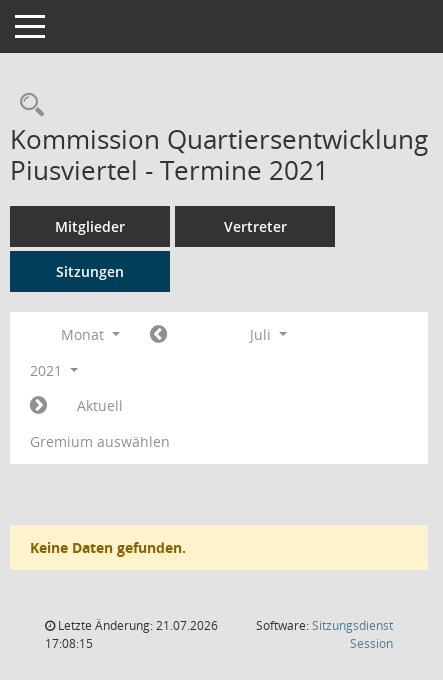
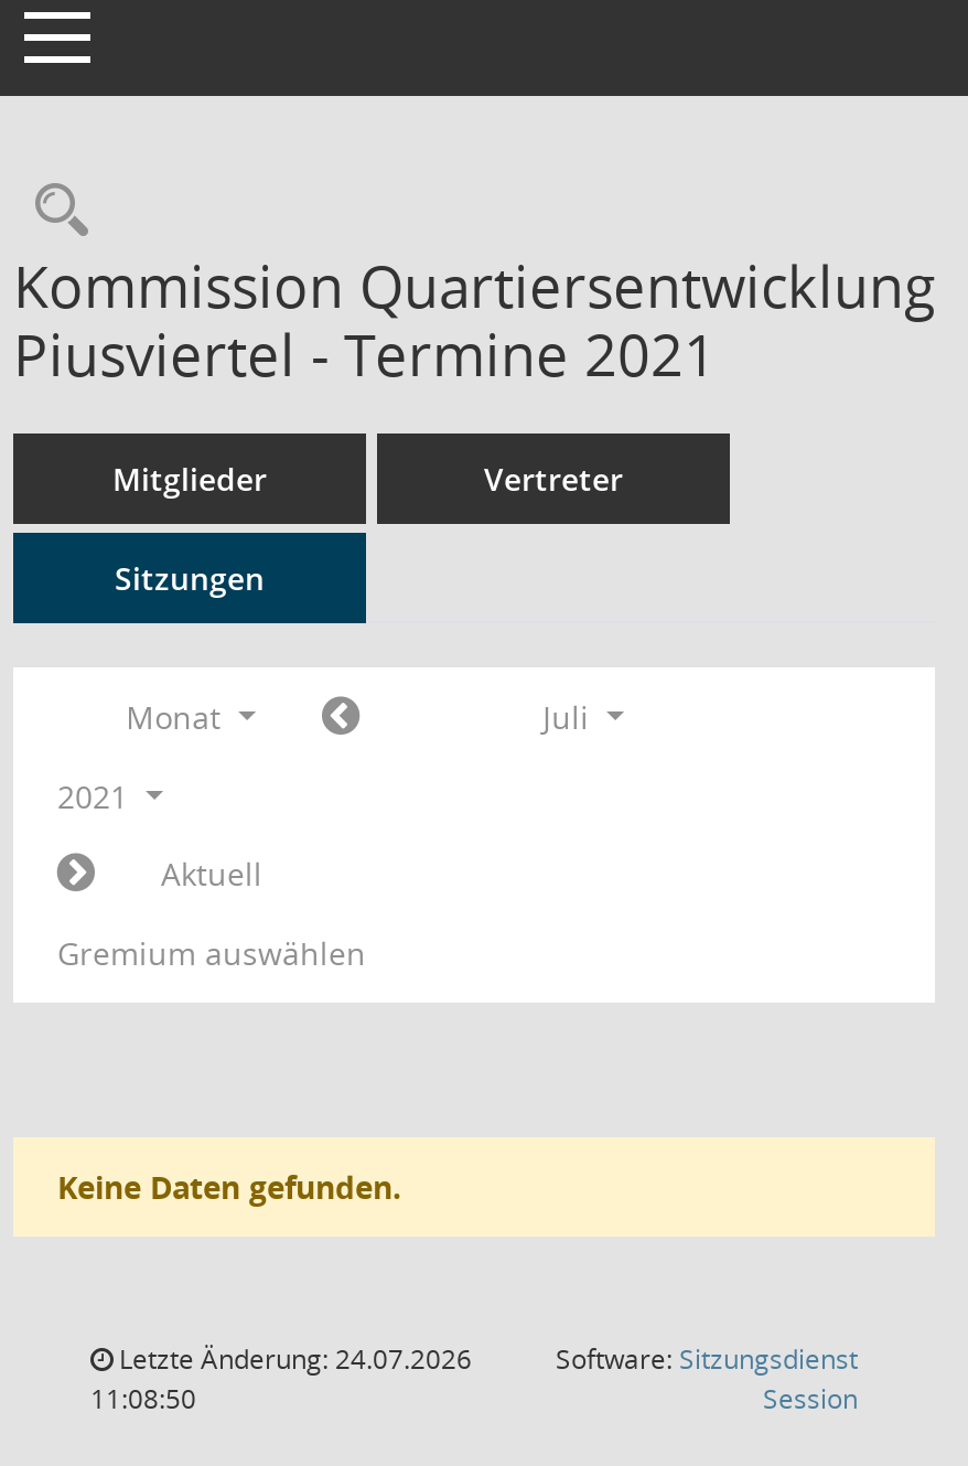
- Letzte Änderung: 21.07.2026
+ Letzte Änderung: 24.07.2026

- 17:08:15
+ 11:08:50
